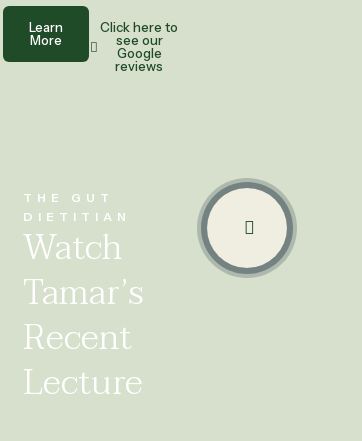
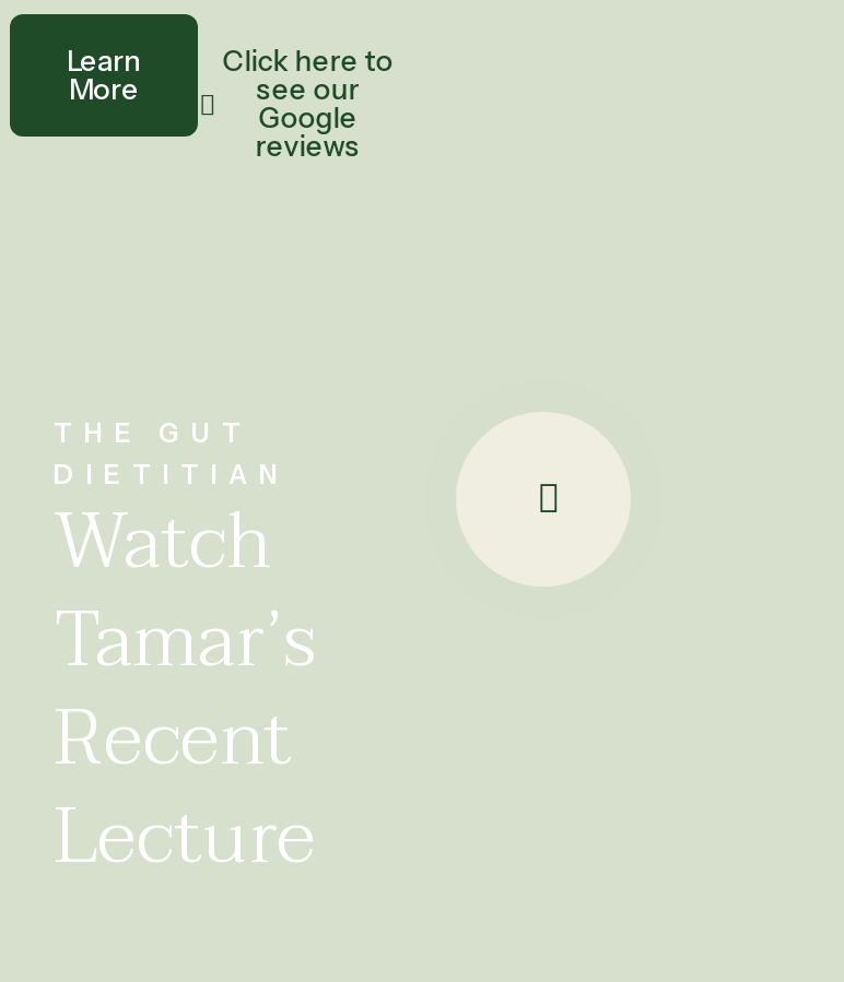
- [image]
